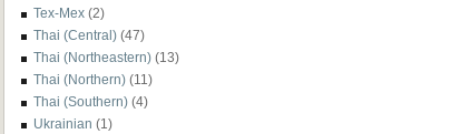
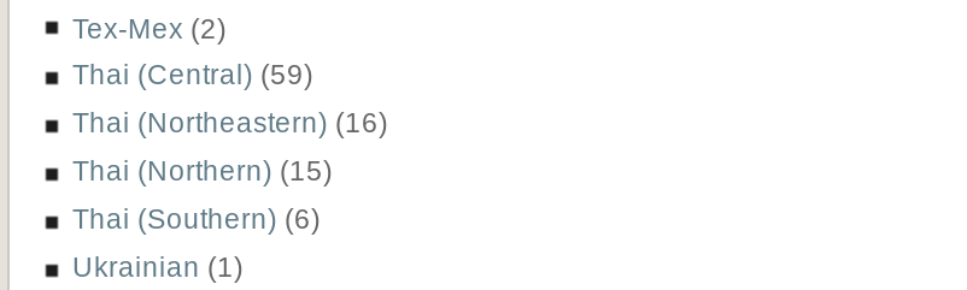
- Thai (Central) (47)
+ Thai (Central) (59)

- Thai (Northeastern) (13)
+ Thai (Northeastern) (16)

- Thai (Northern) (11)
+ Thai (Northern) (15)

- Thai (Southern) (4)
+ Thai (Southern) (6)
